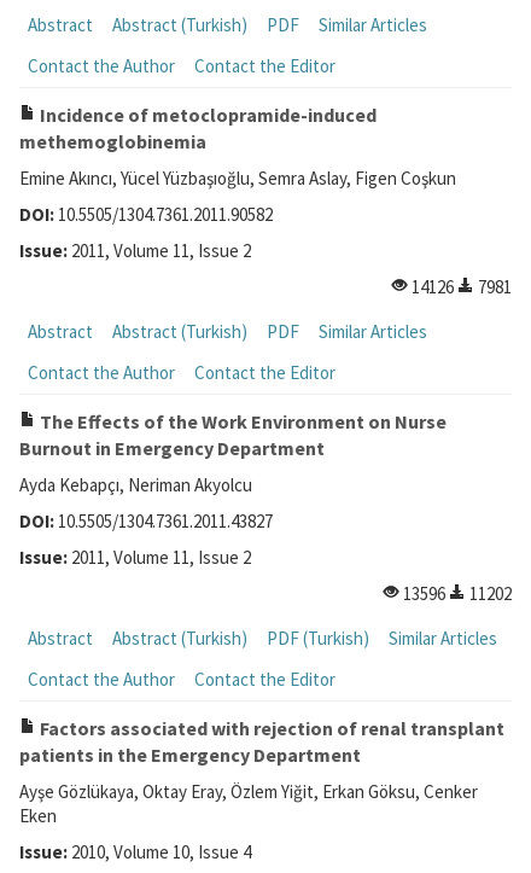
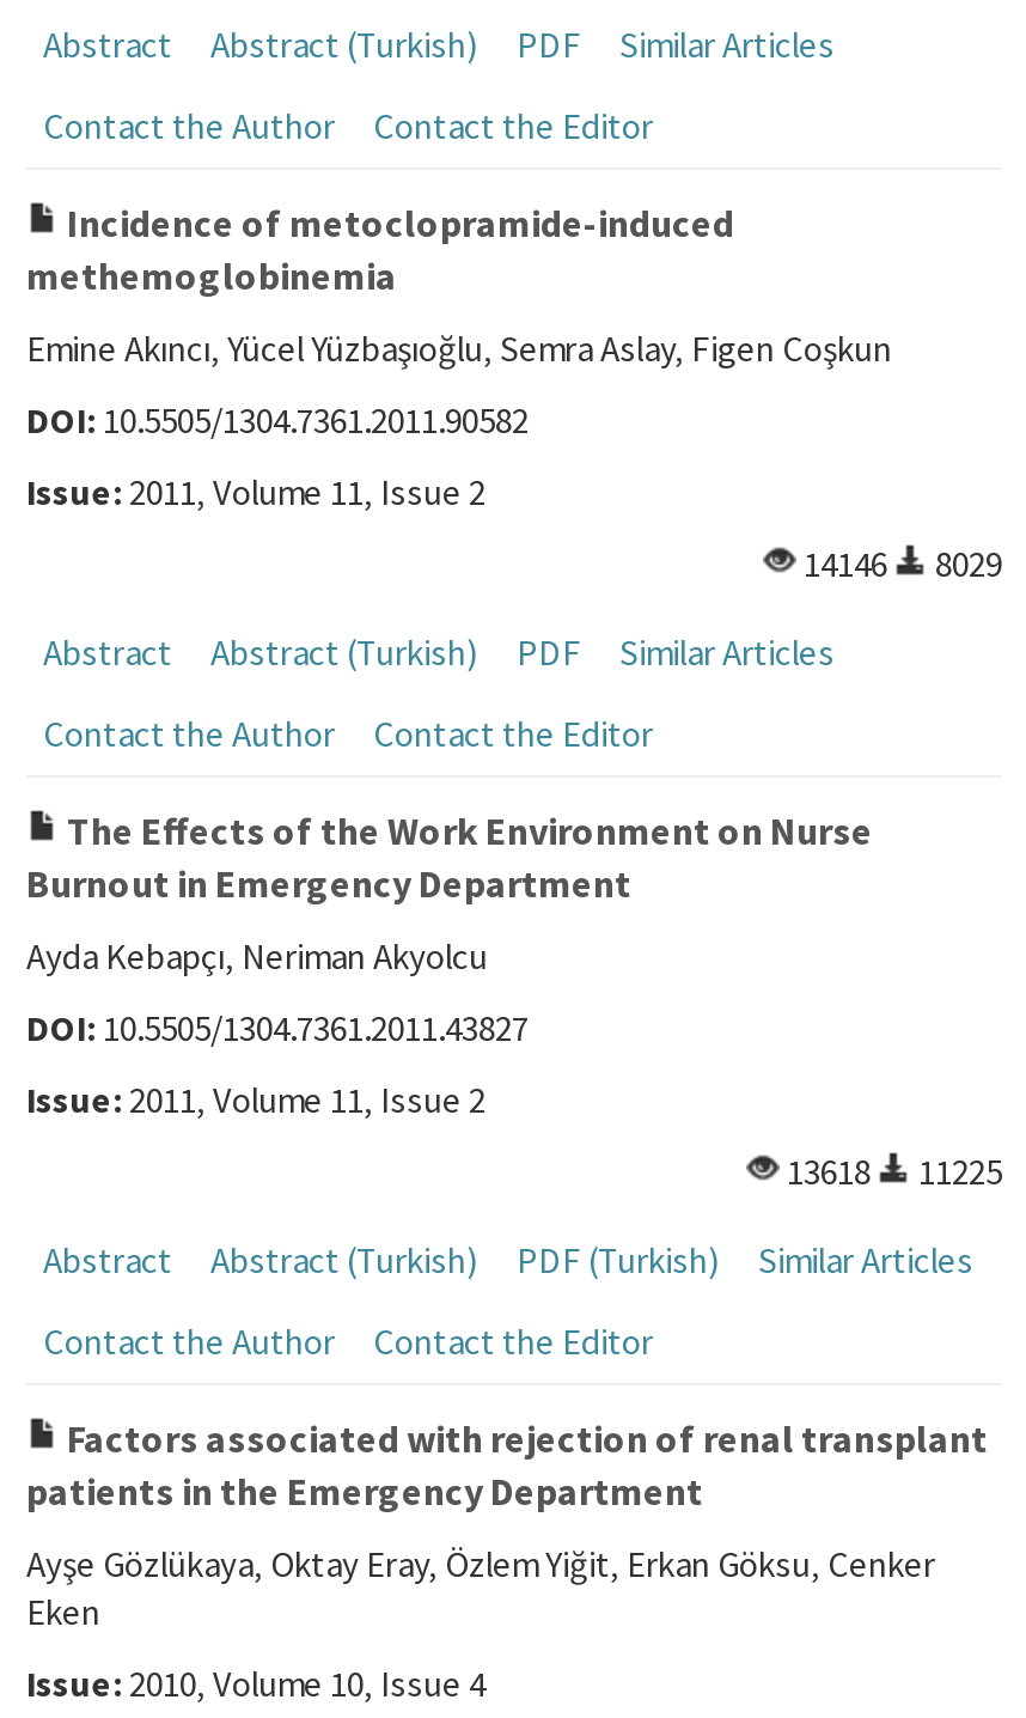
- 14126
+ 14146

- 7981
+ 8029

- 13596
+ 13618

- 11202
+ 11225
